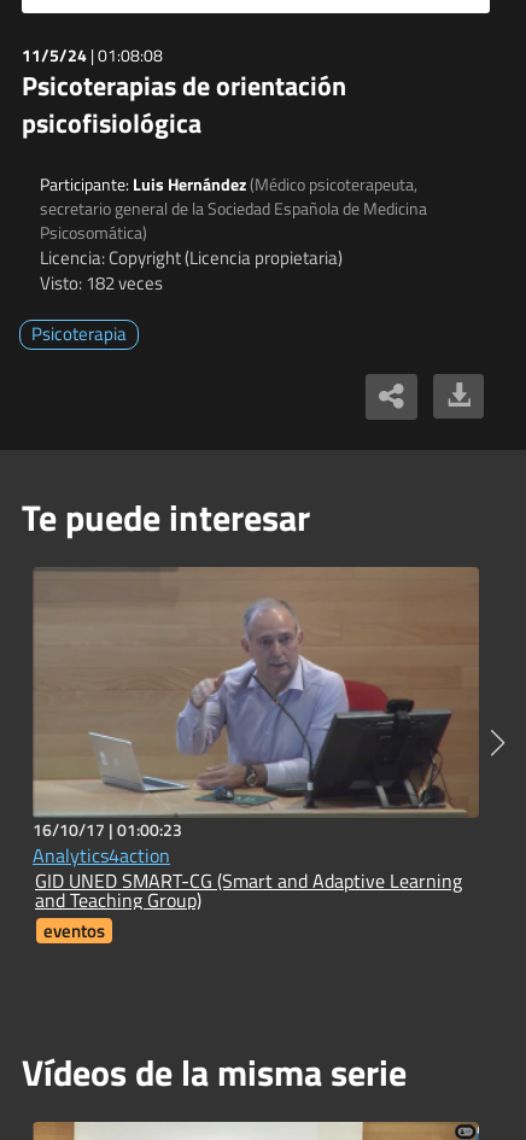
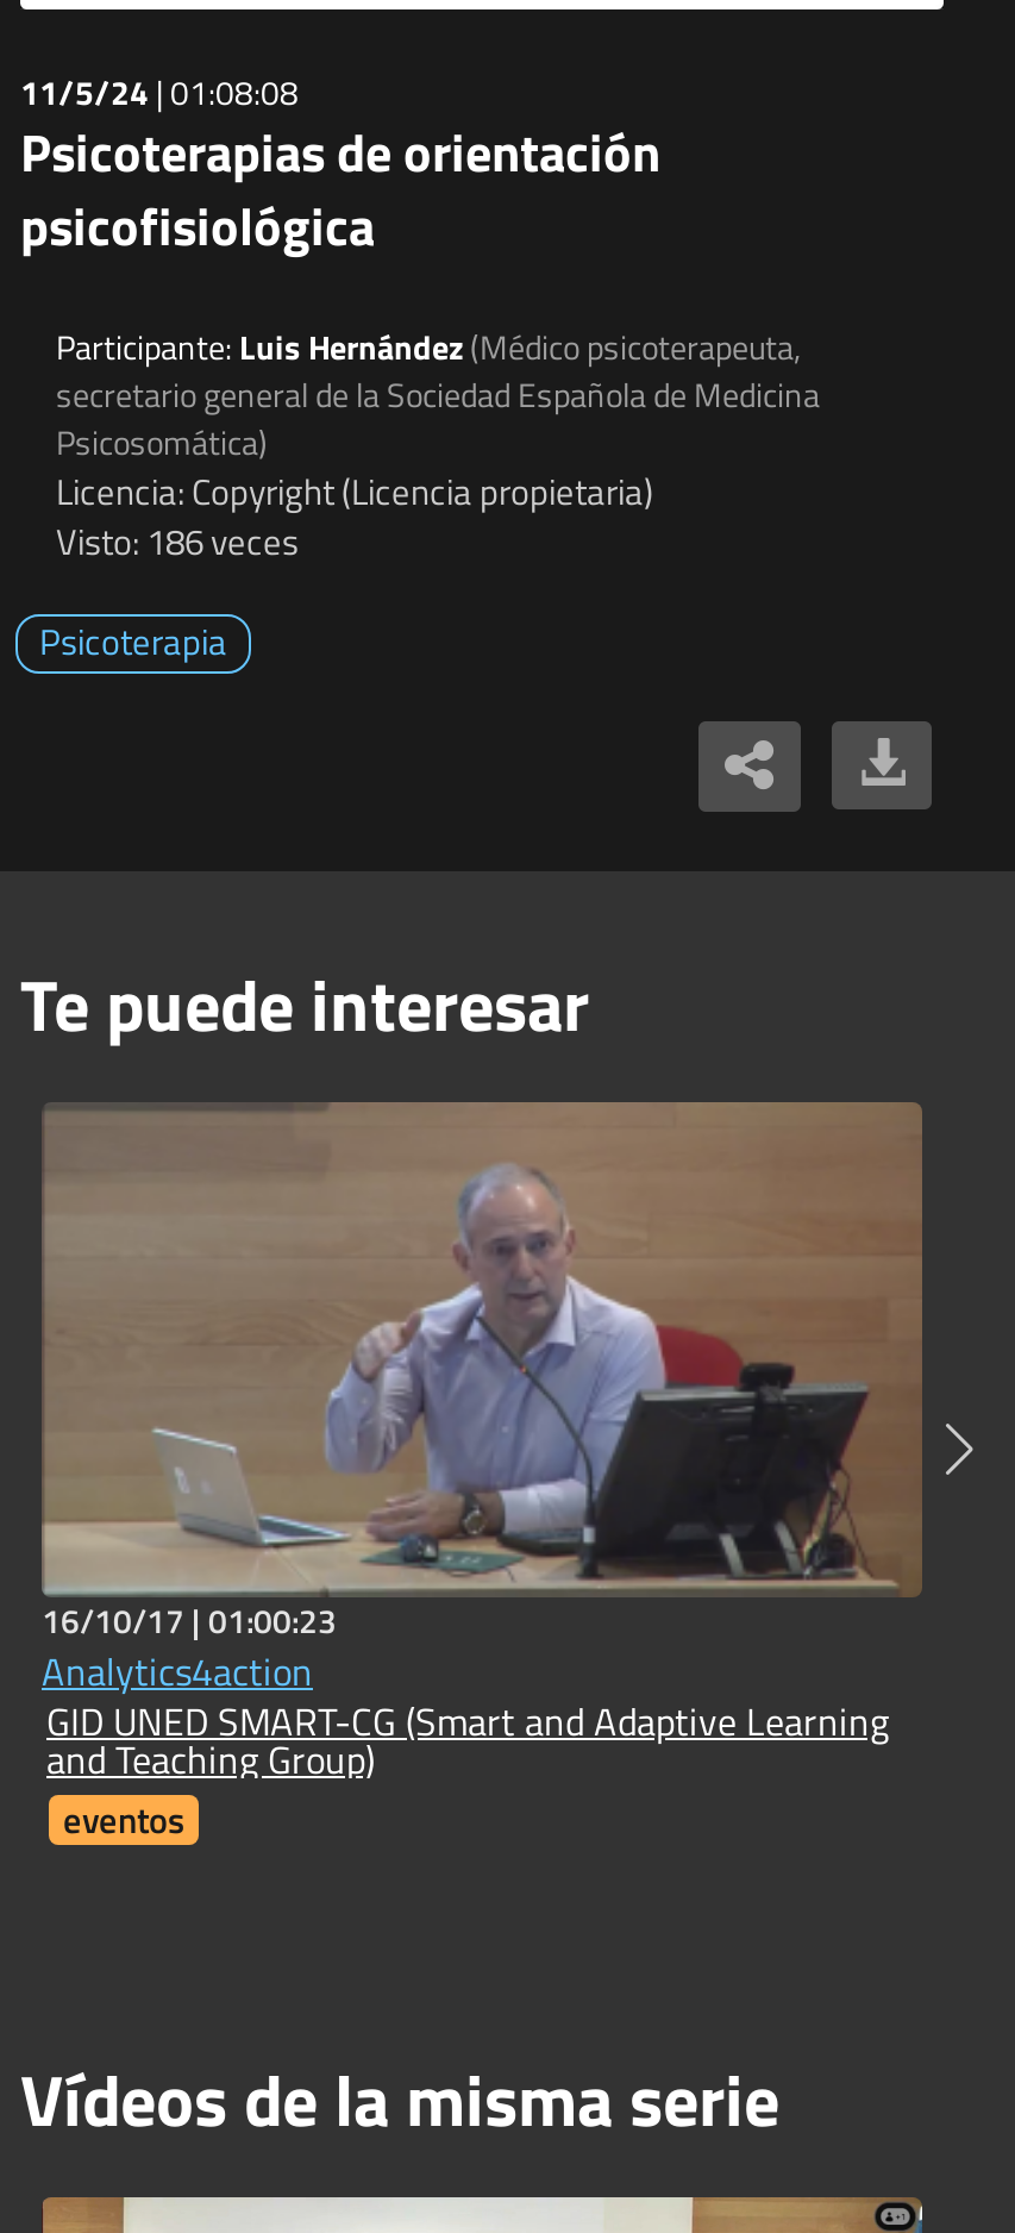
- Visto: 182 veces
+ Visto: 186 veces
